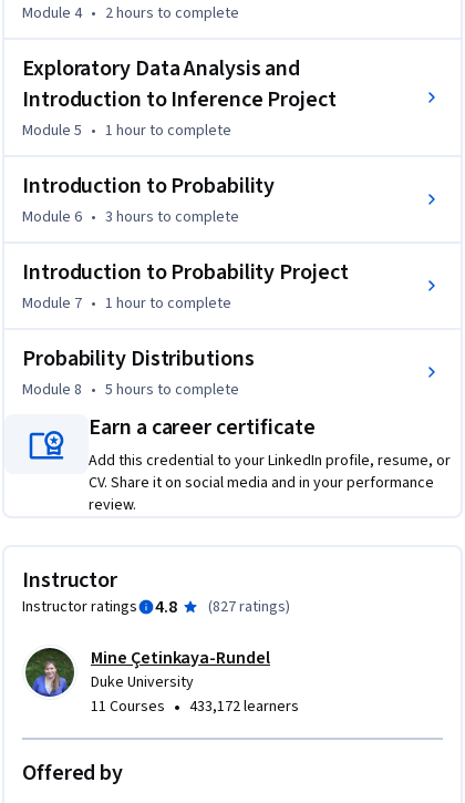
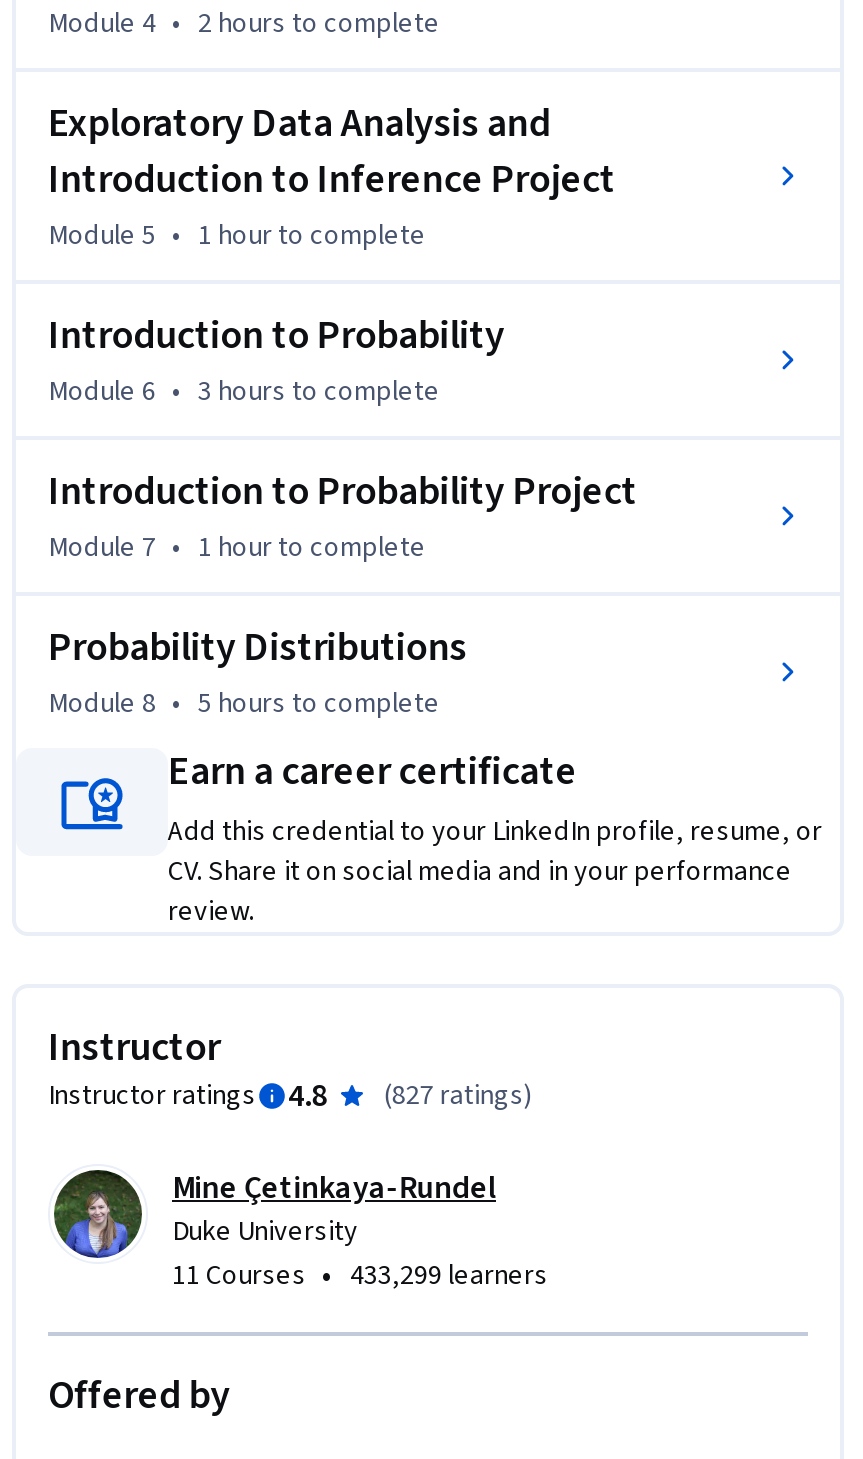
- 11 Courses • 433,172 learners
+ 11 Courses • 433,299 learners
